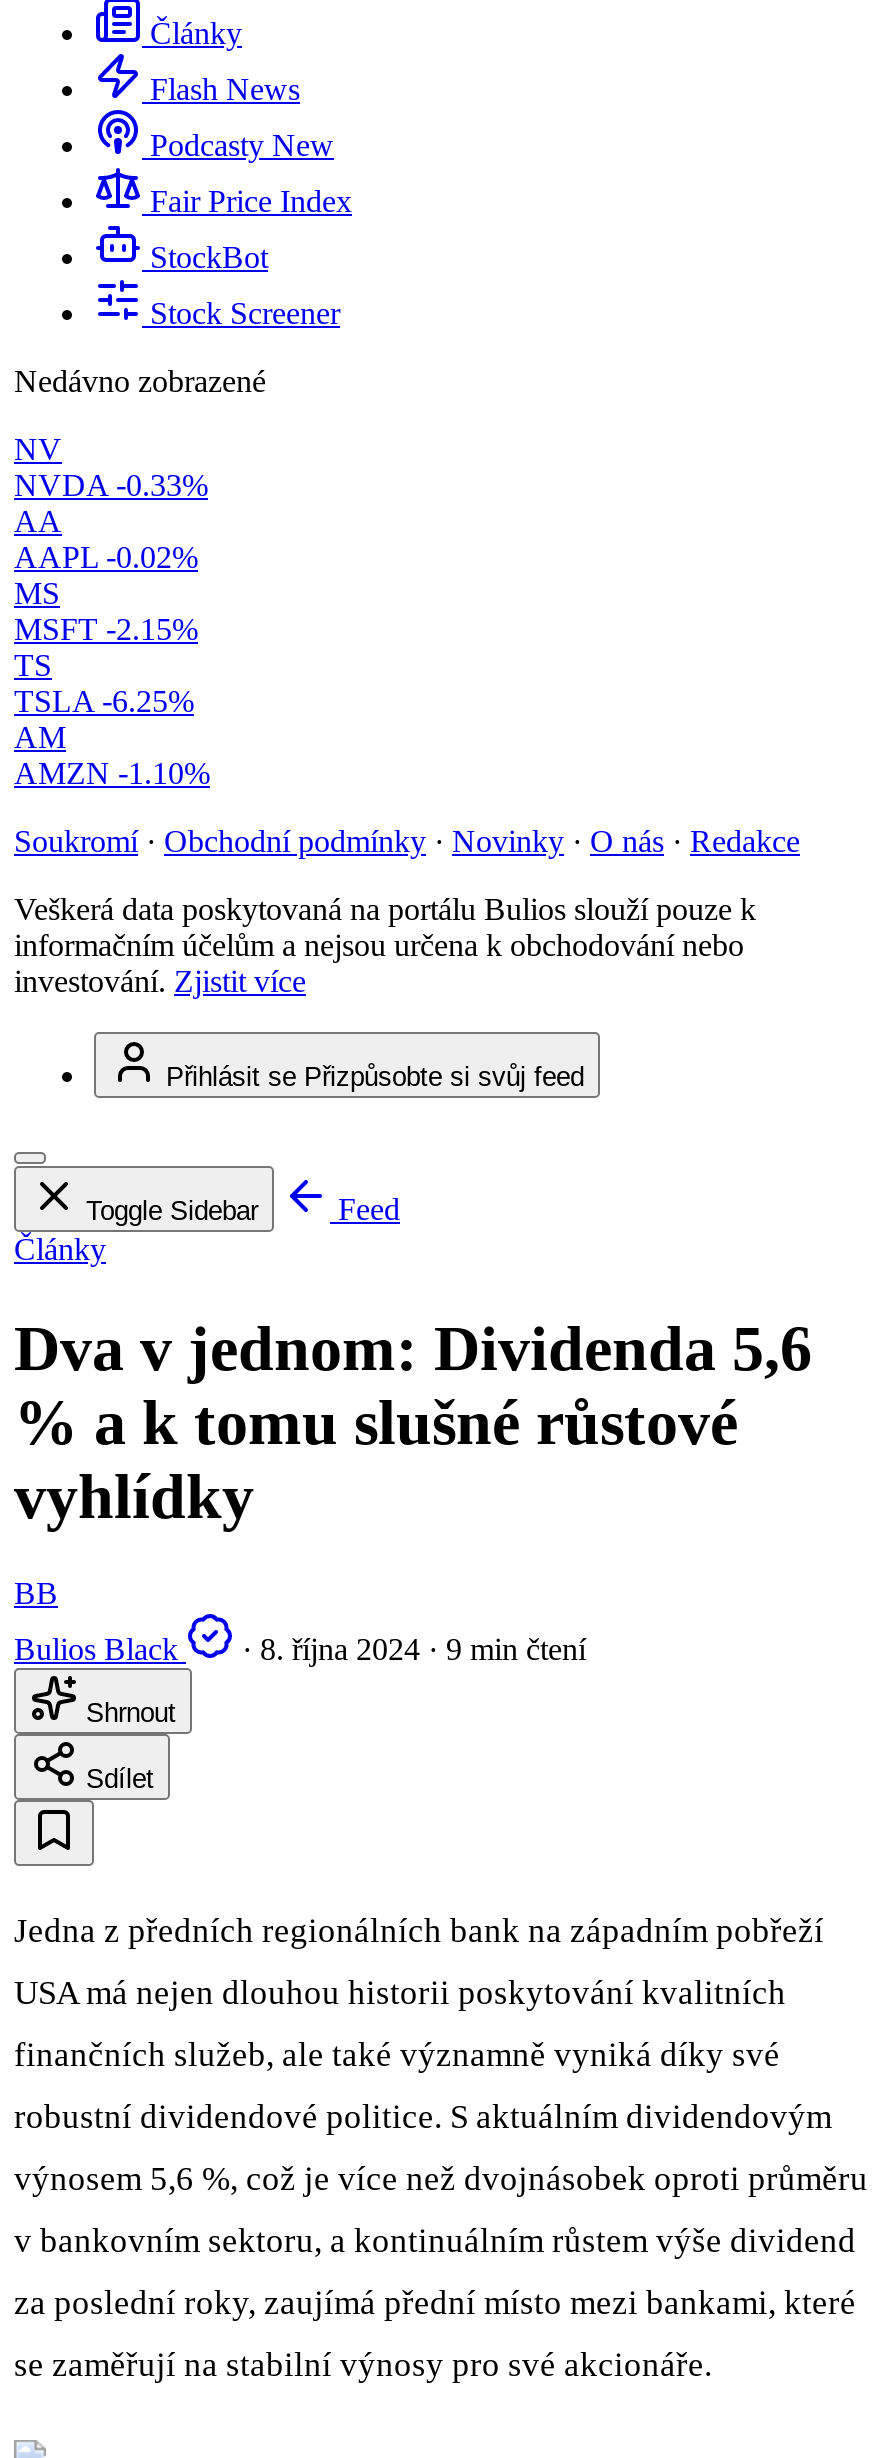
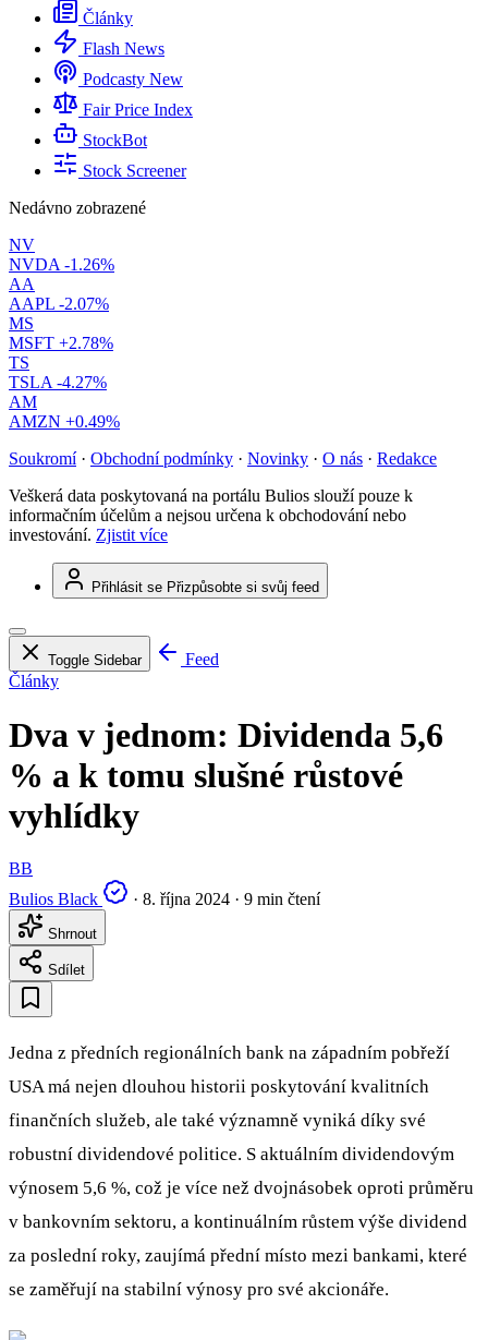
- NVDA -0.33%
+ NVDA -1.26%

- AAPL -0.02%
+ AAPL -2.07%

- MSFT -2.15%
+ MSFT +2.78%

- TSLA -6.25%
+ TSLA -4.27%

- AMZN -1.10%
+ AMZN +0.49%
